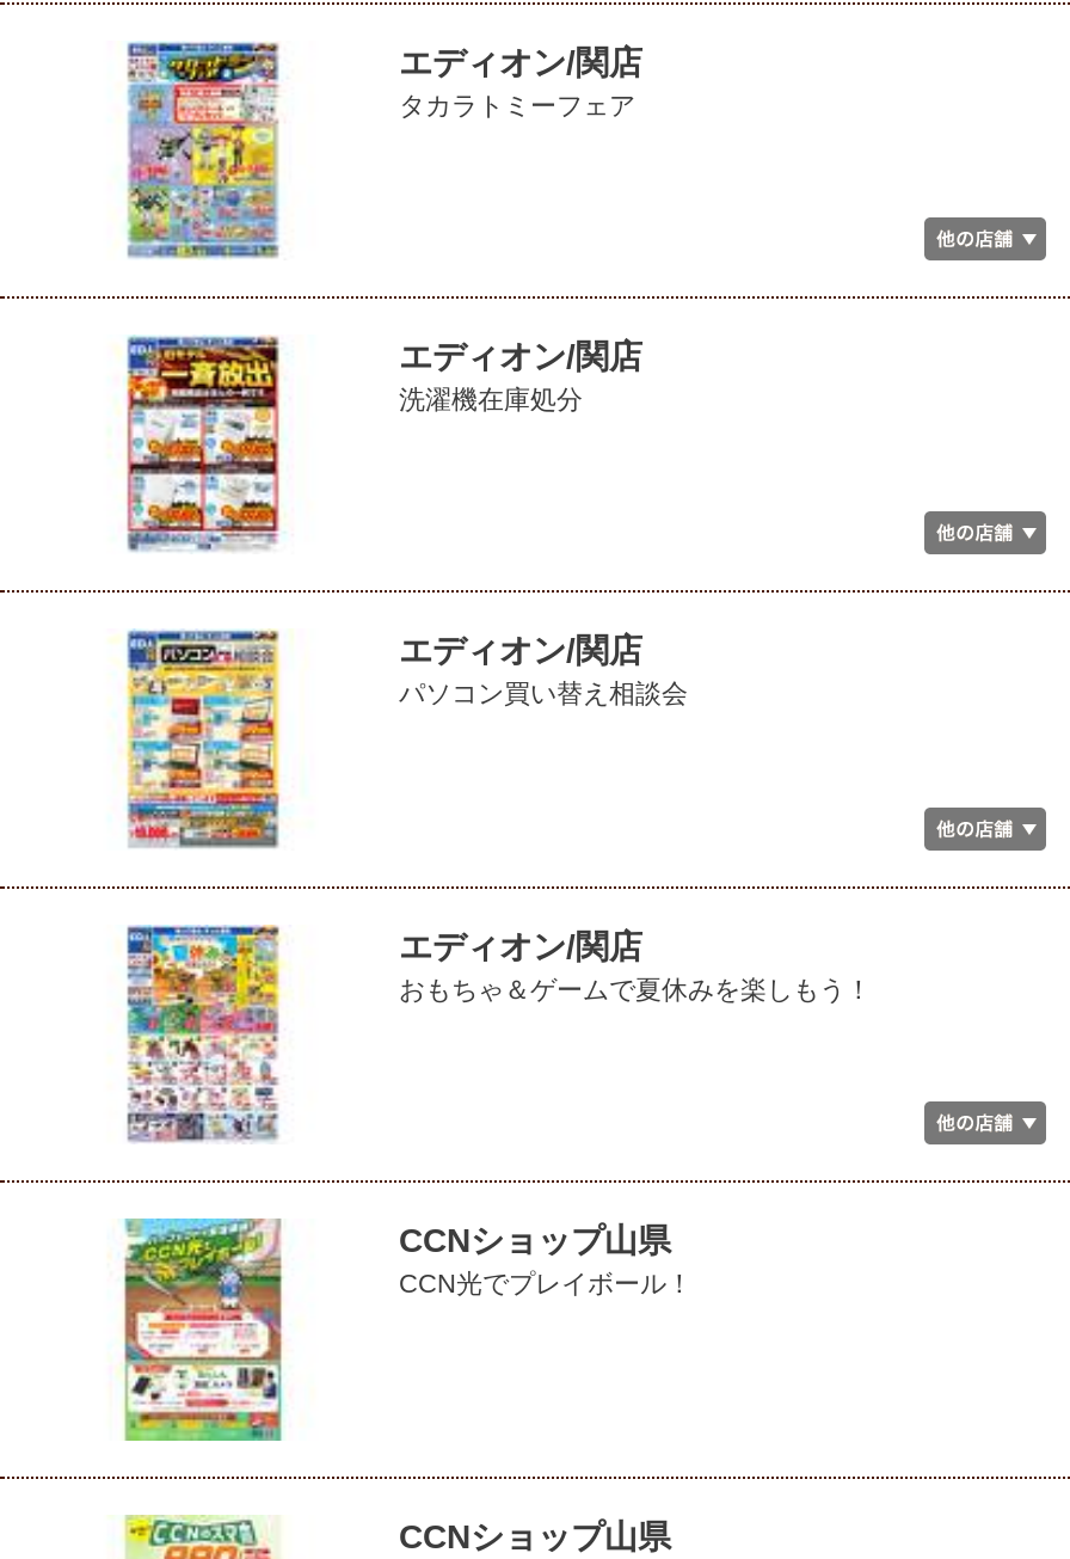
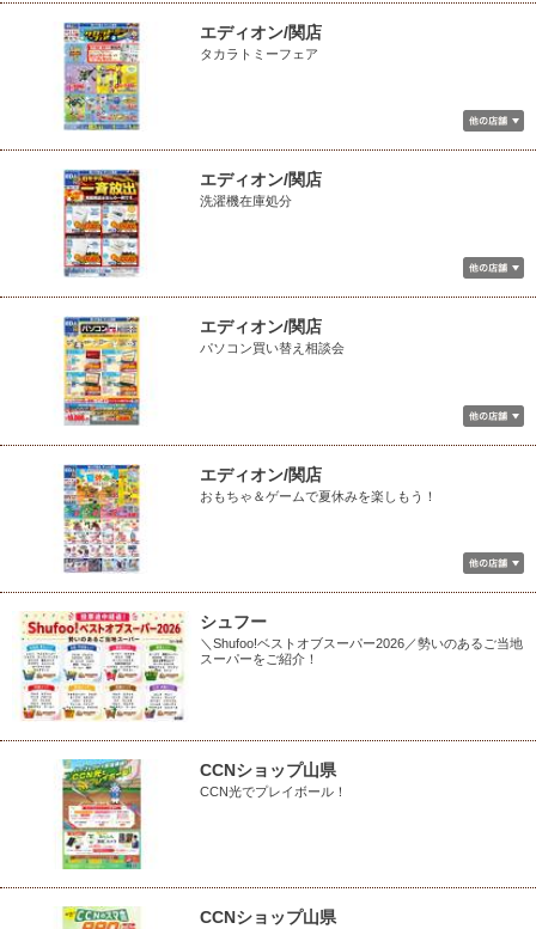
+ [image]
+ シュフー
+ ＼Shufoo!ベストオブスーパー2026／勢いのあるご当地
+ スーパーをご紹介！
